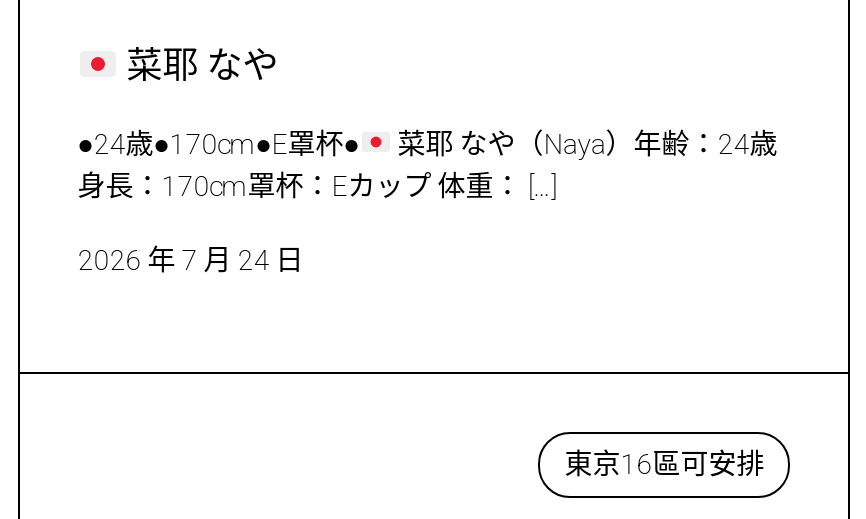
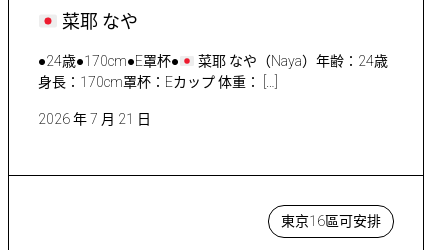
- 2026 年 7 月 24 日
+ 2026 年 7 月 21 日
